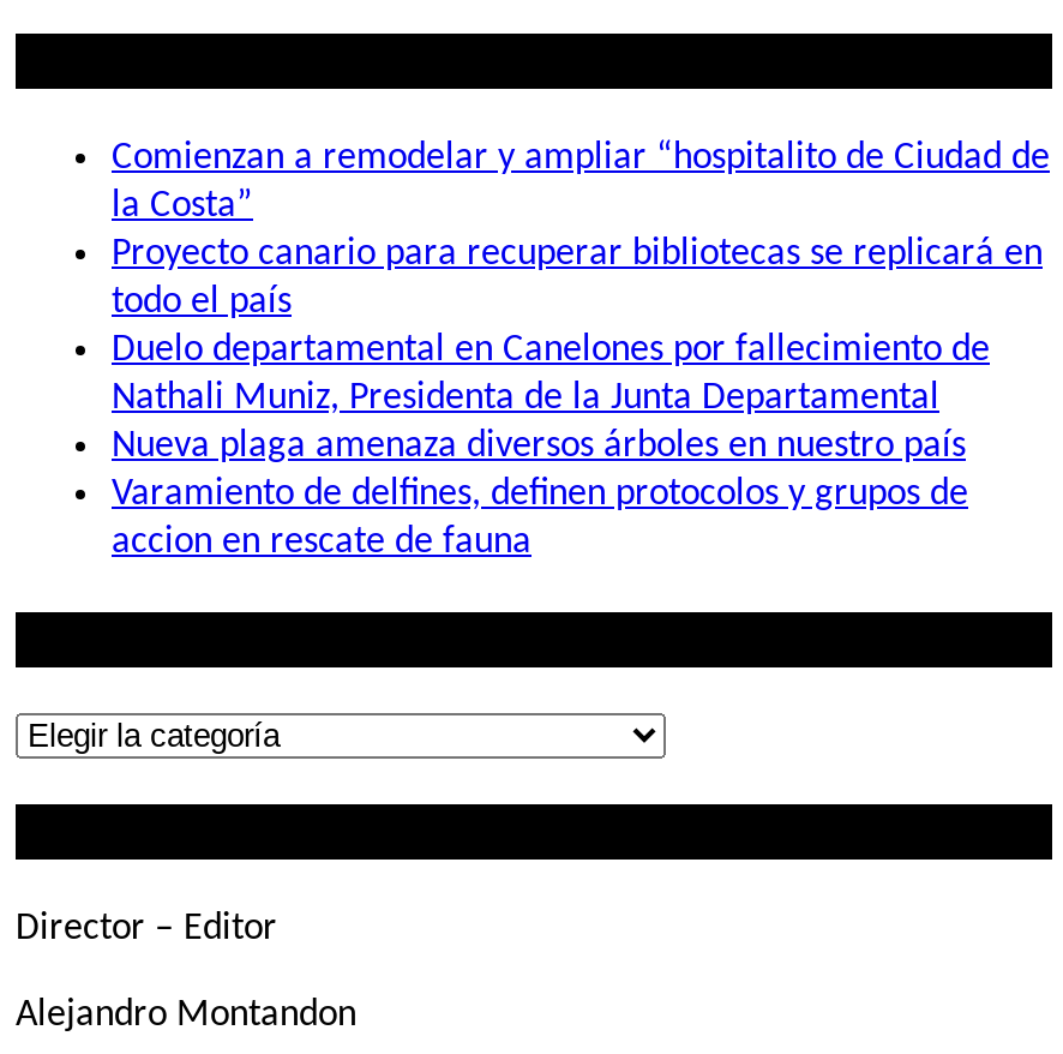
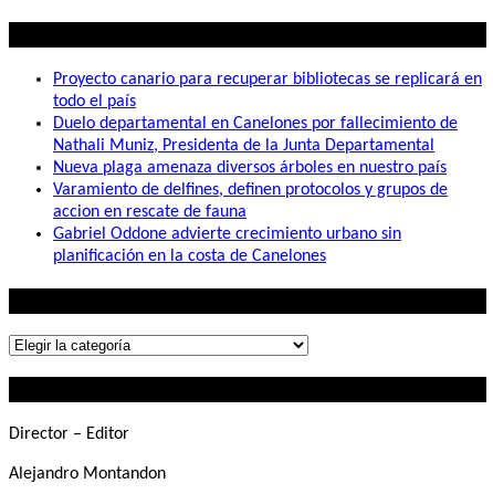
- Comienzan a remodelar y ampliar “hospitalito de Ciudad de
- la Costa”

moved up: Proyecto canario para recuperar bibliotecas se replicará en | todo el país | Duelo departamental en Canelones por fallecimiento de | Nathali Muniz, Presidenta de la Junta Departamental | Nueva plaga amenaza diversos árboles en nuestro país | Varamiento de delfines, definen protocolos y grupos de | accion en rescate de fauna

+ Gabriel Oddone advierte crecimiento urbano sin
+ planificación en la costa de Canelones
